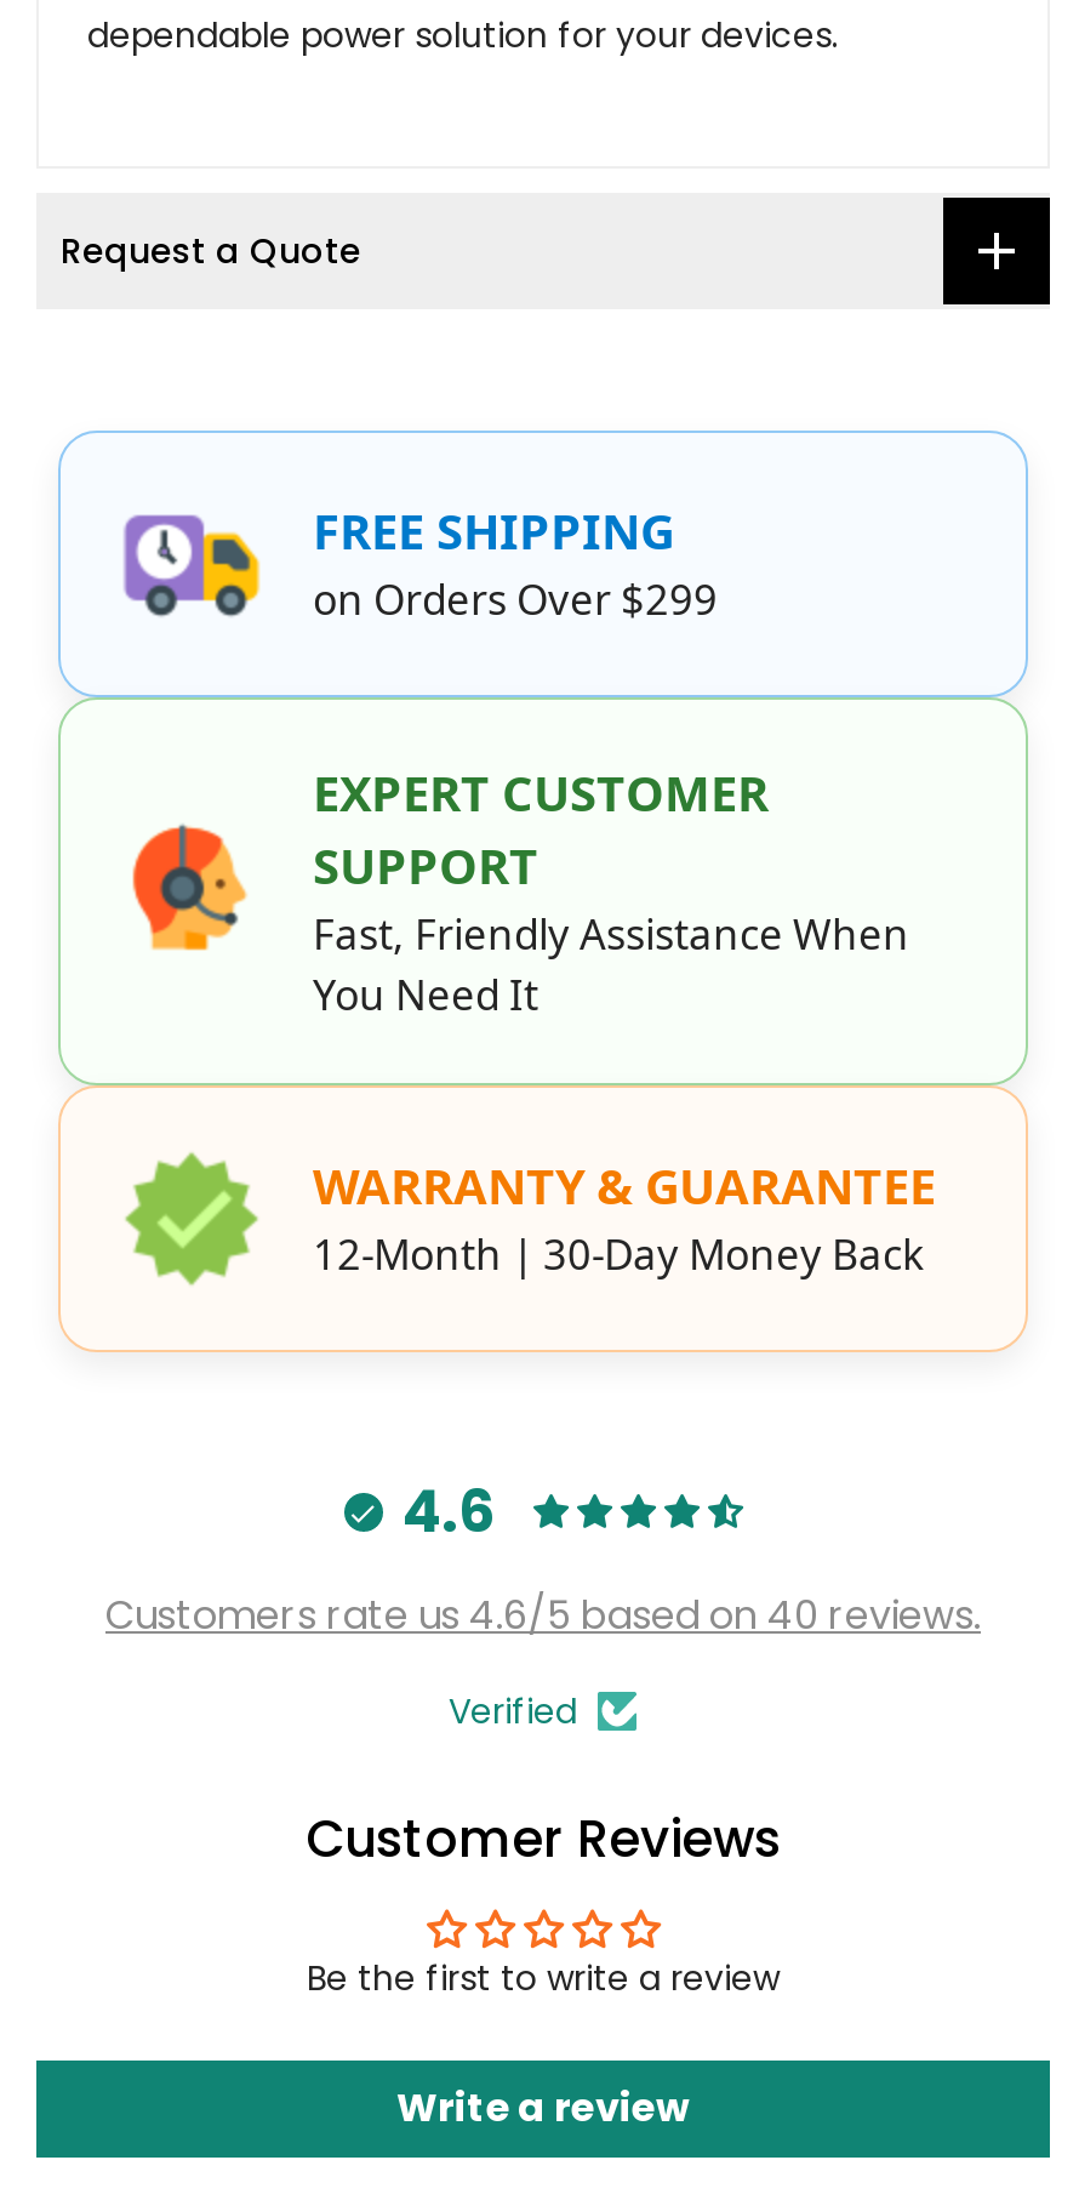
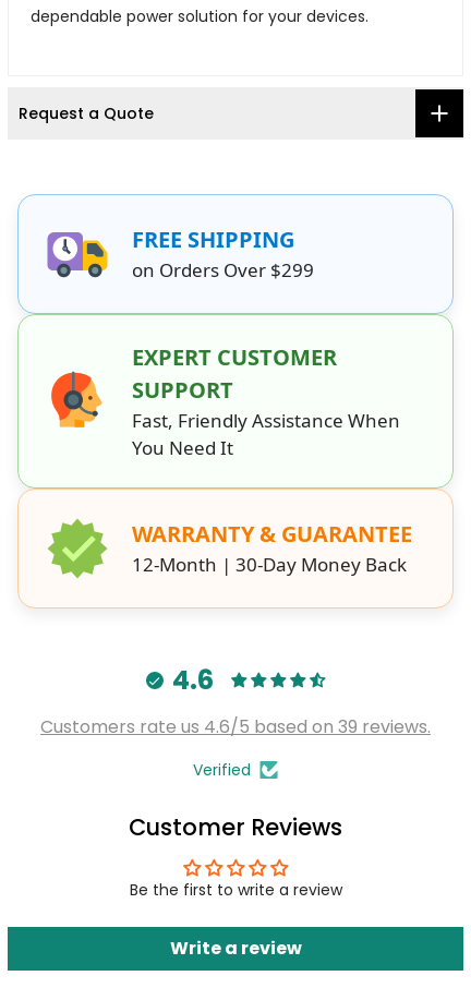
- Customers rate us 4.6/5 based on 40 reviews.
+ Customers rate us 4.6/5 based on 39 reviews.
